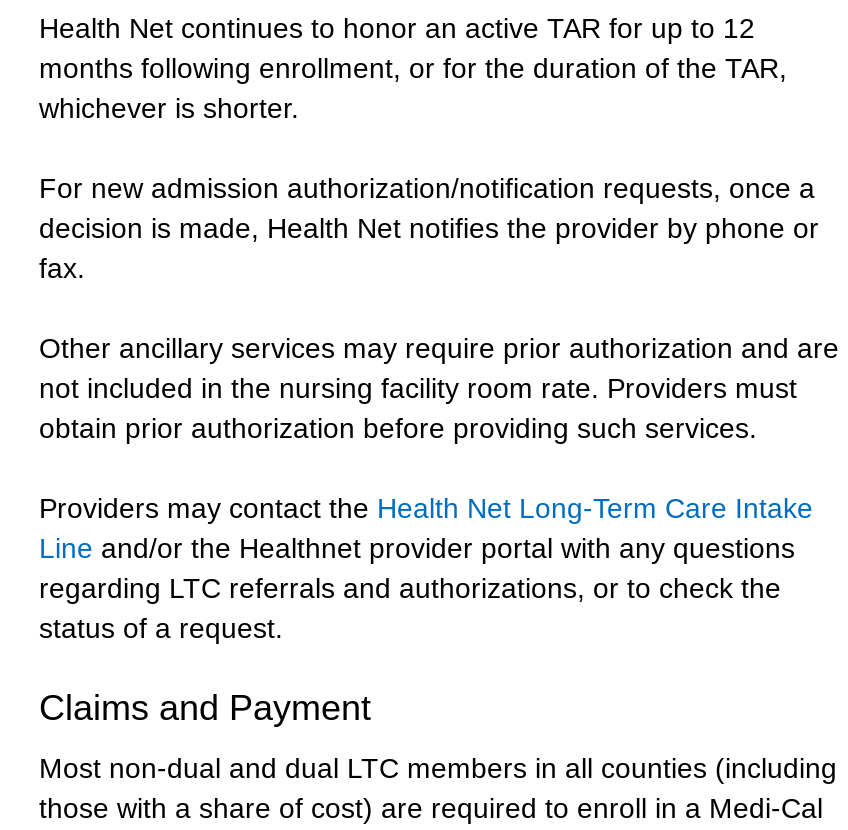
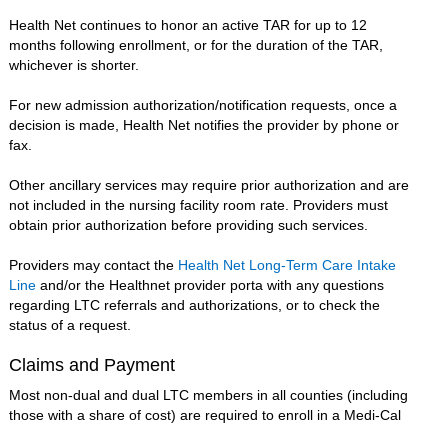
- Line and/or the Healthnet provider portal with any questions
+ Line and/or the Healthnet provider porta with any questions
